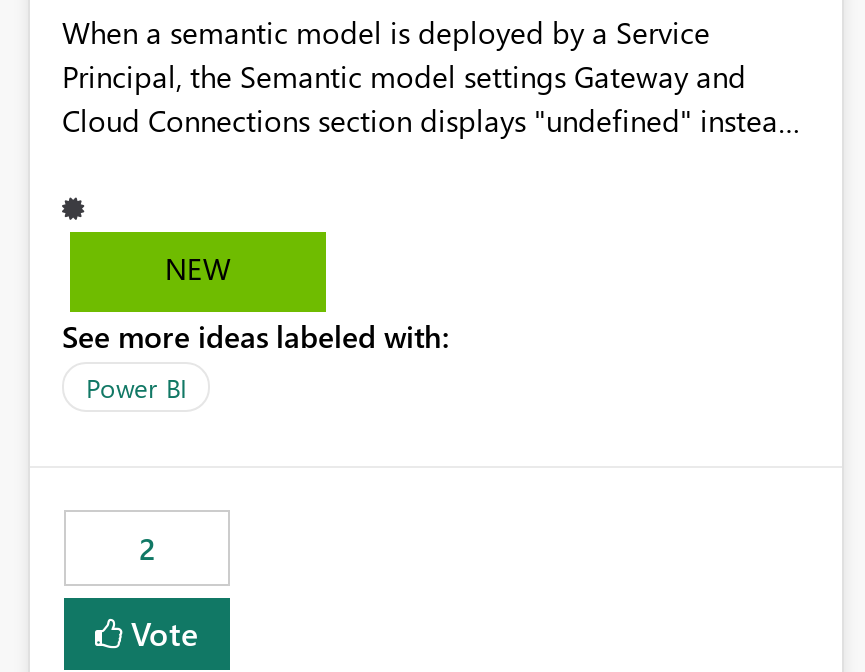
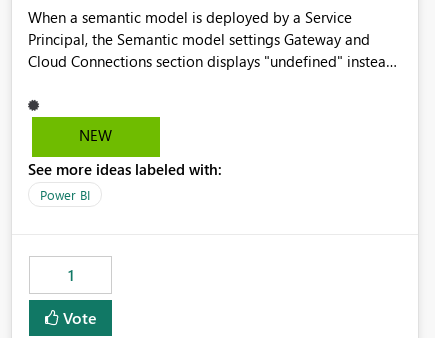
- 2
+ 1
